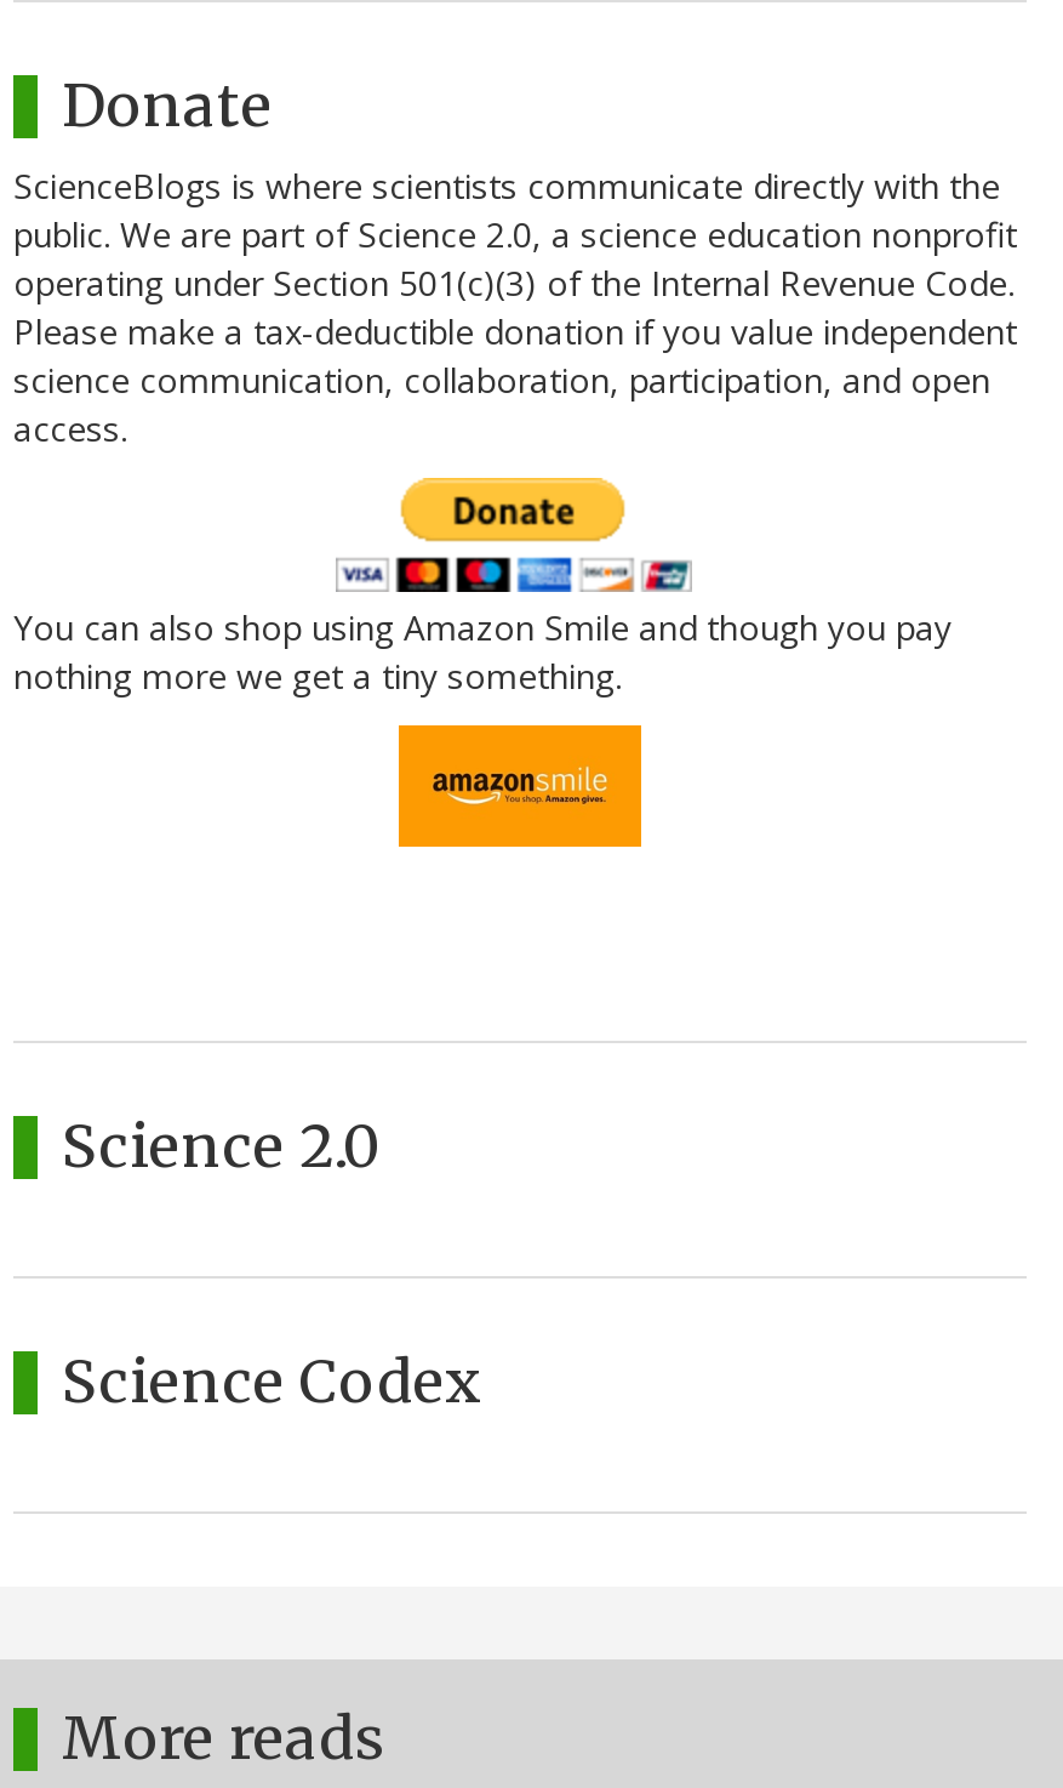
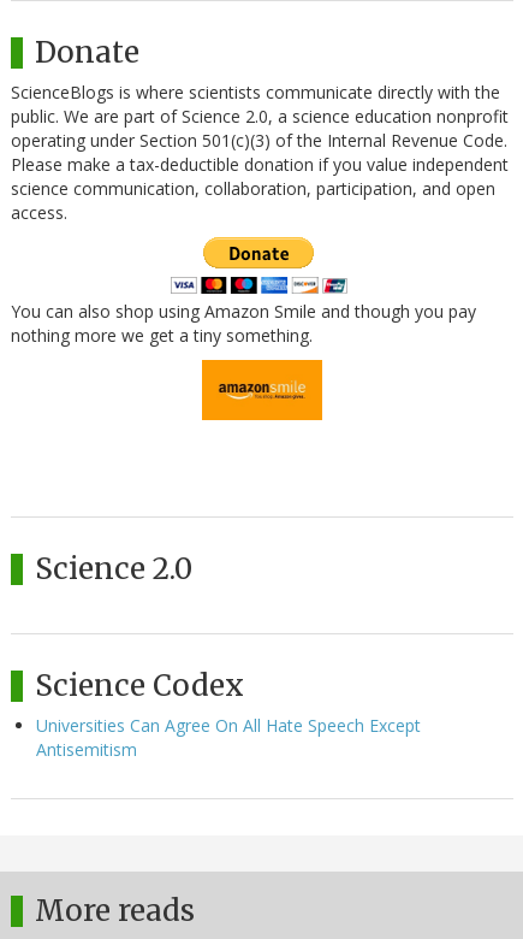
+ Universities Can Agree On All Hate Speech Except
+ Antisemitism
